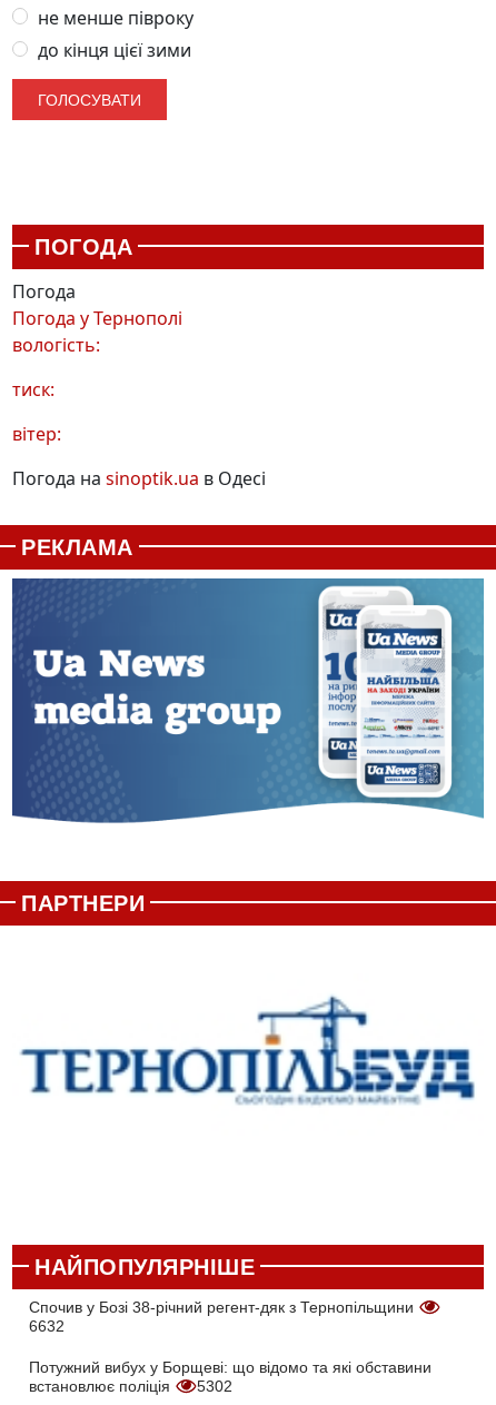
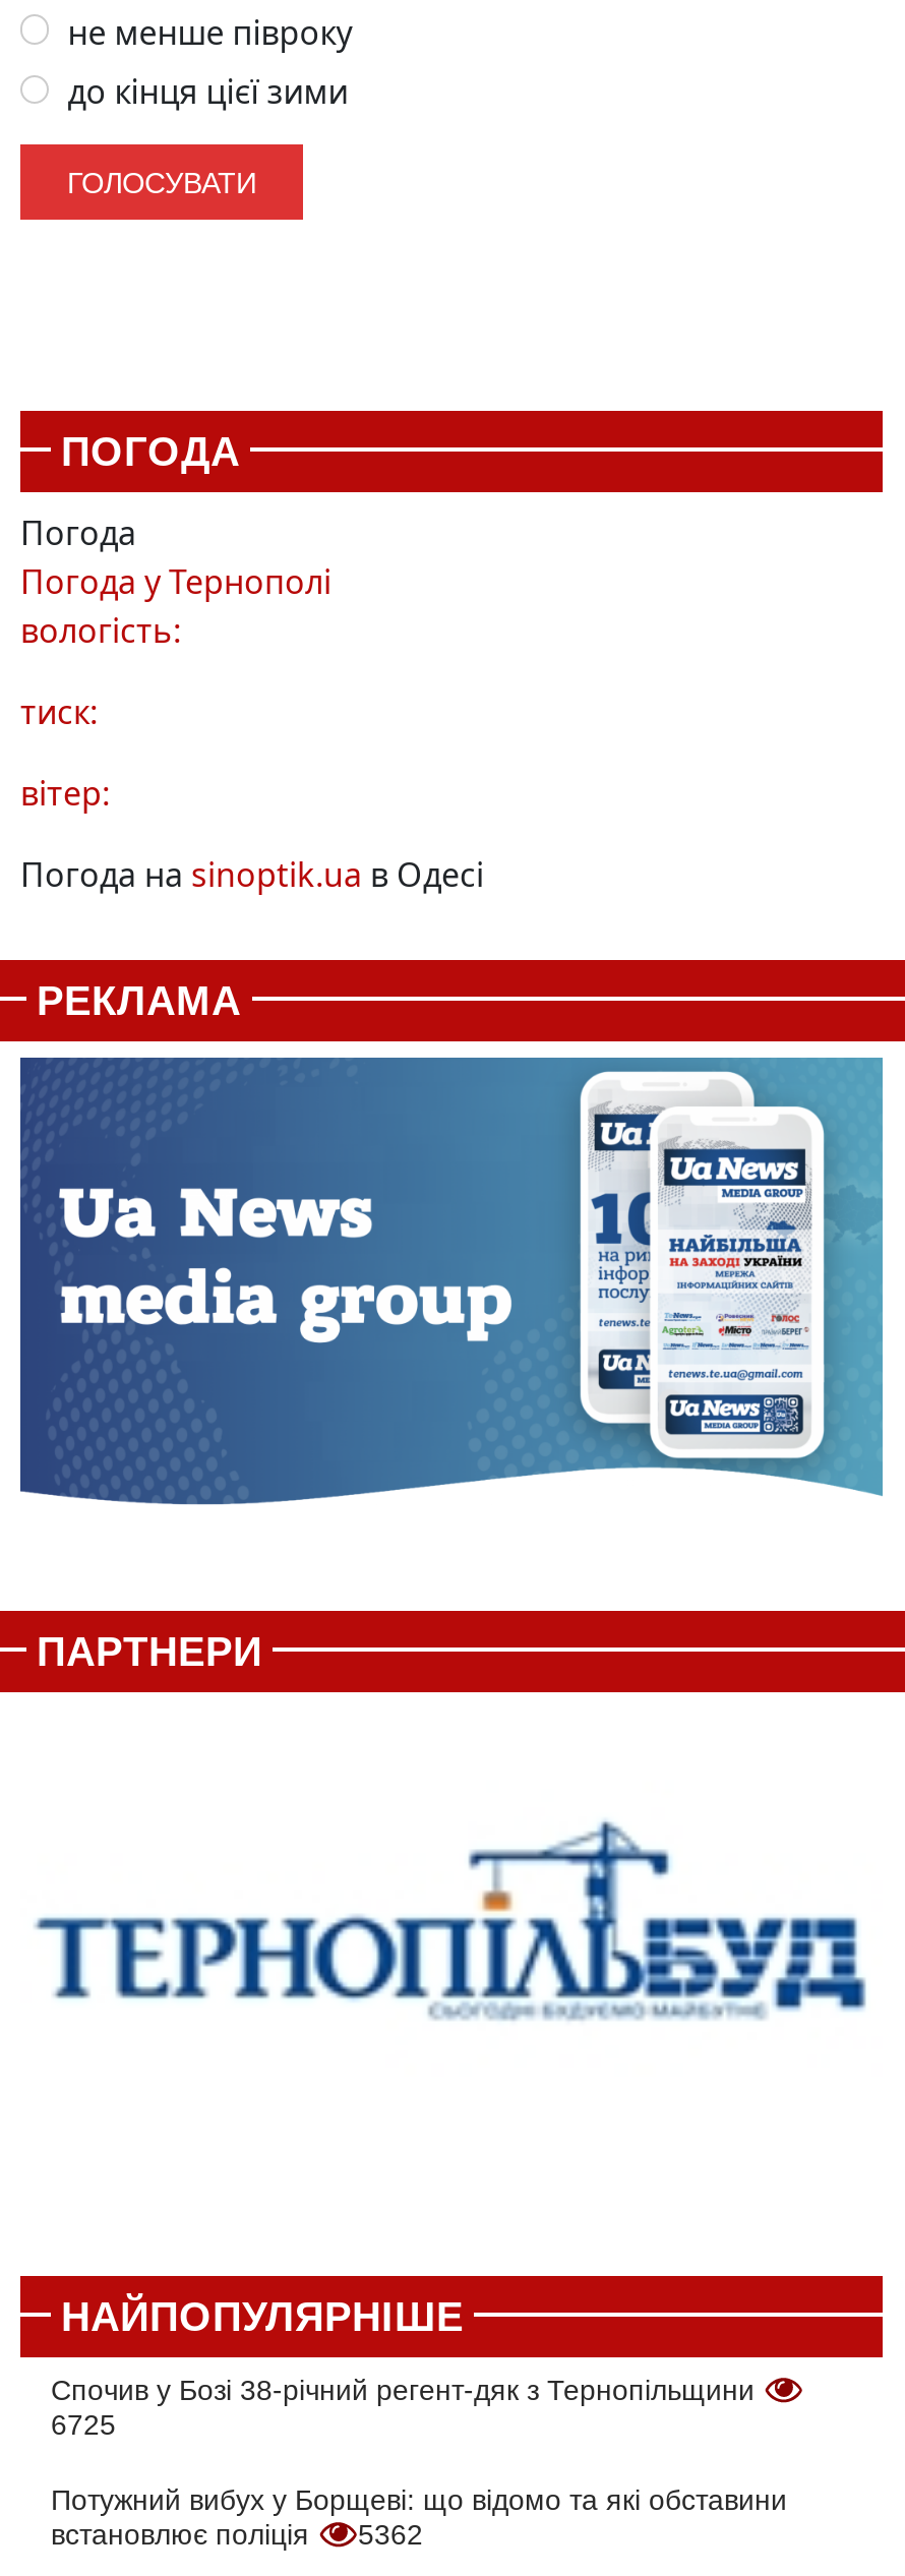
- 6632
+ 6725

- встановлює поліція 5302
+ встановлює поліція 5362
